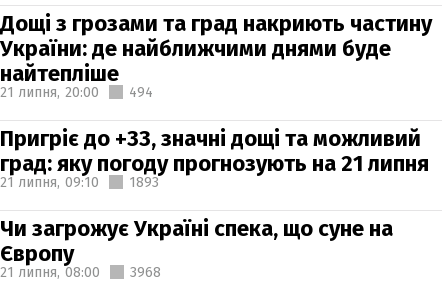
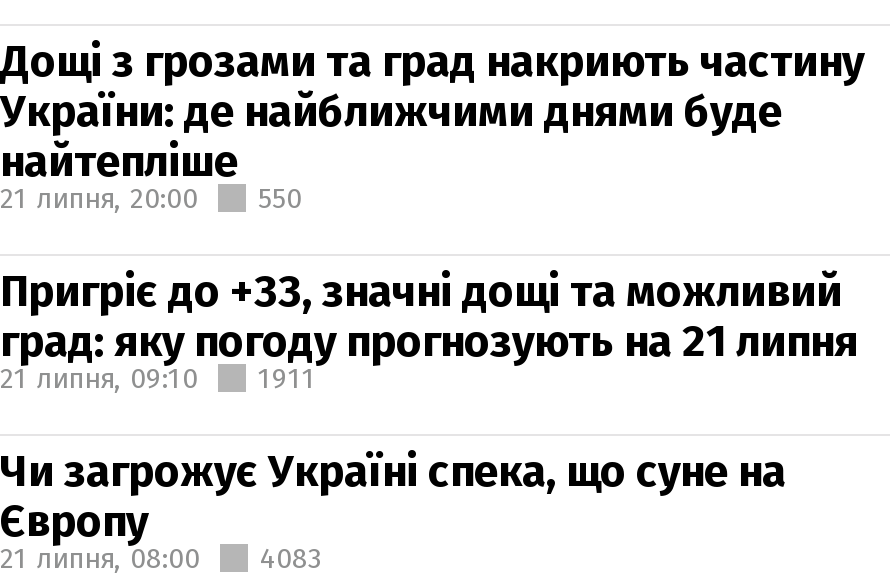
- 21 липня, 20:00 494
+ 21 липня, 20:00 550

- 1893
+ 1911

- 21 липня, 08:00 3968
+ 21 липня, 08:00 4083
